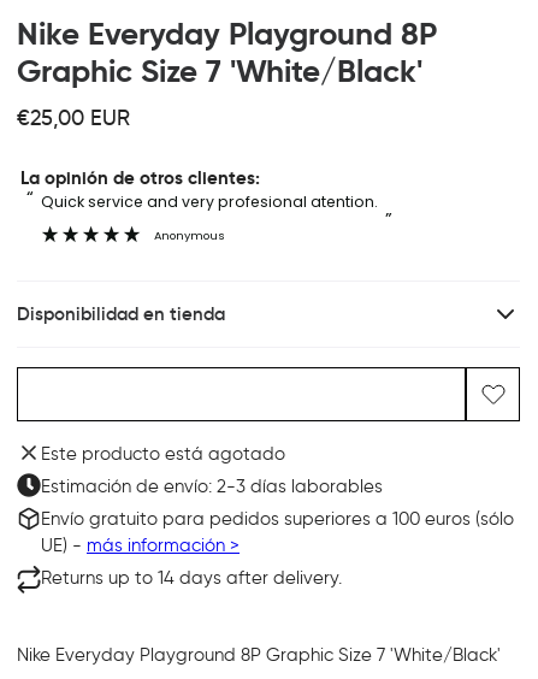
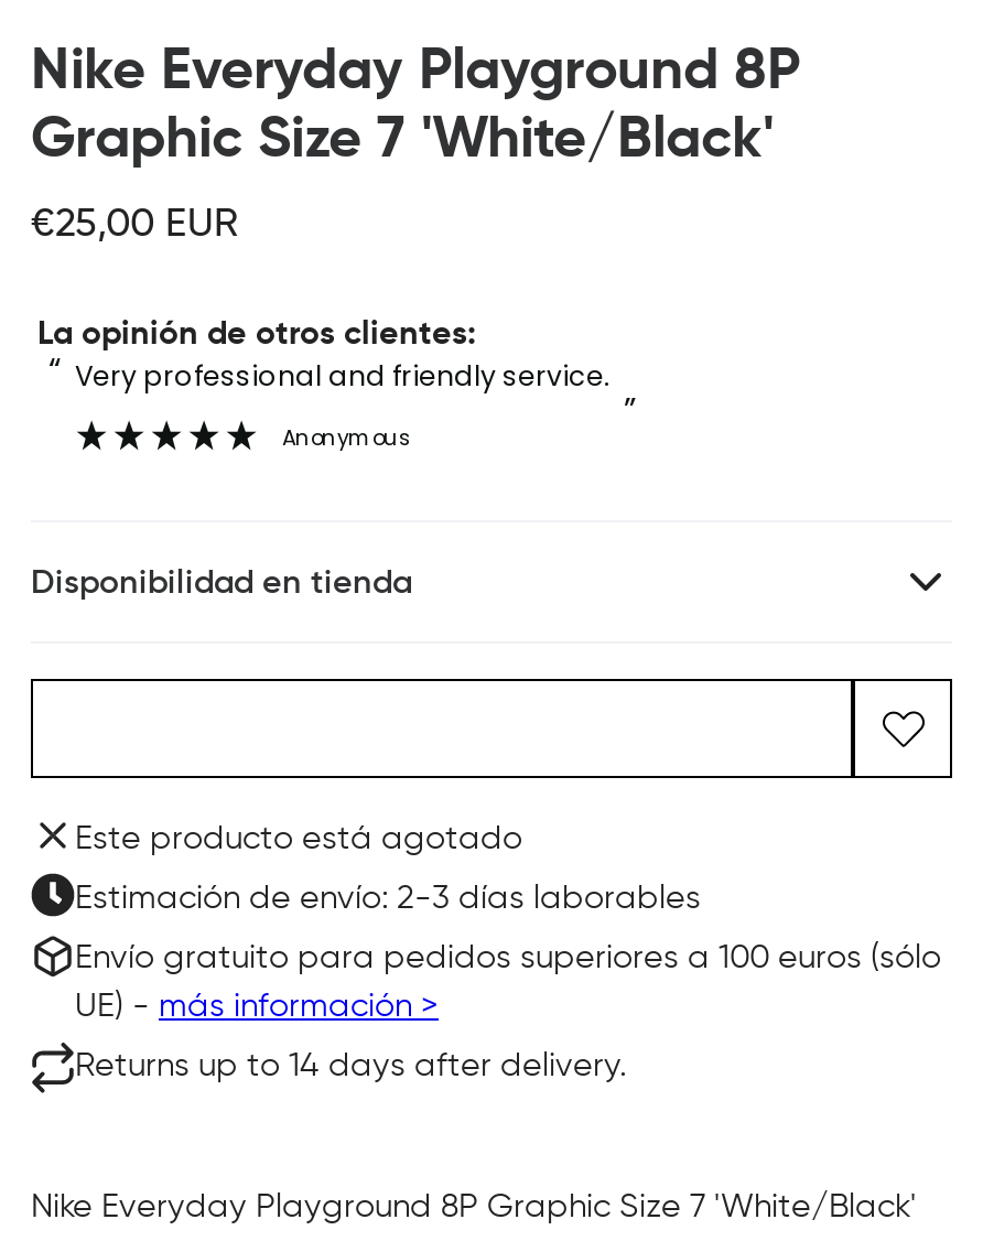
- Quick service and very profesional atention.
+ Very professional and friendly service.
